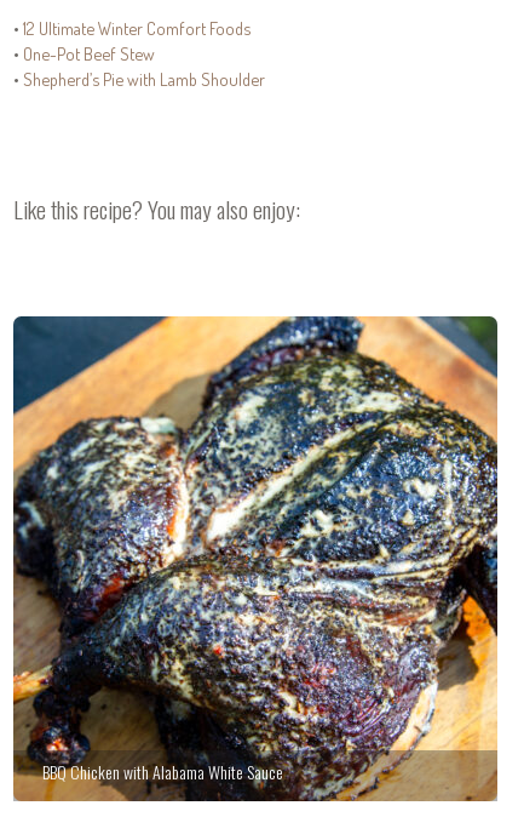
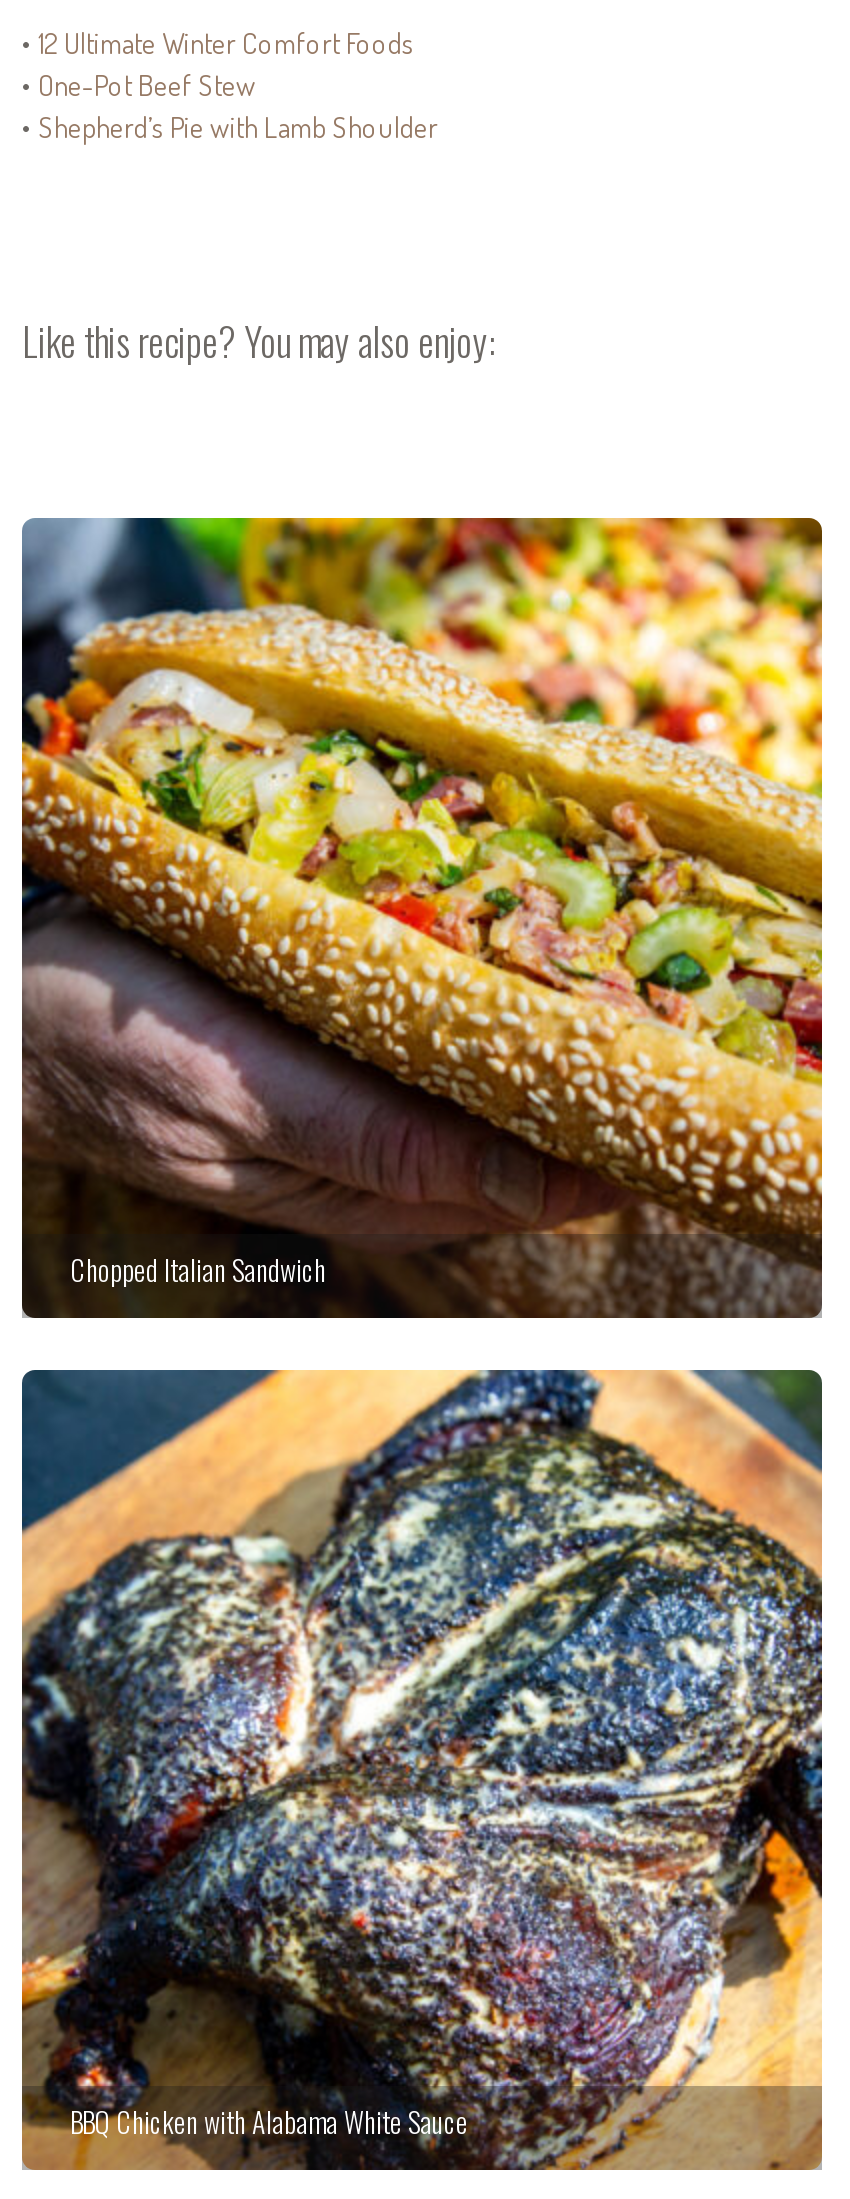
+ [image]
+ Chopped Italian Sandwich
